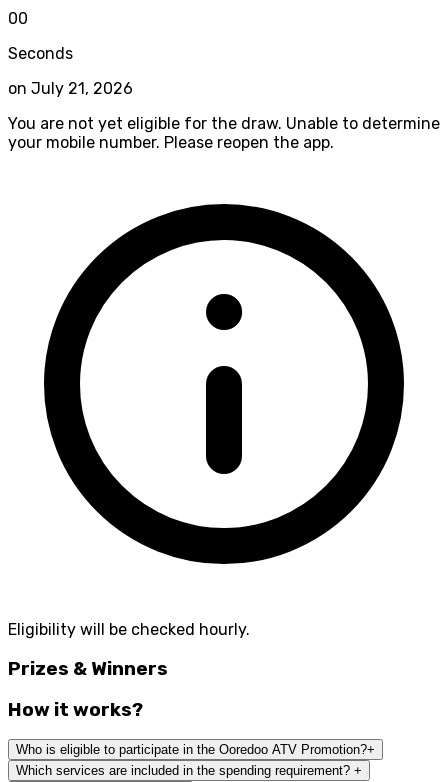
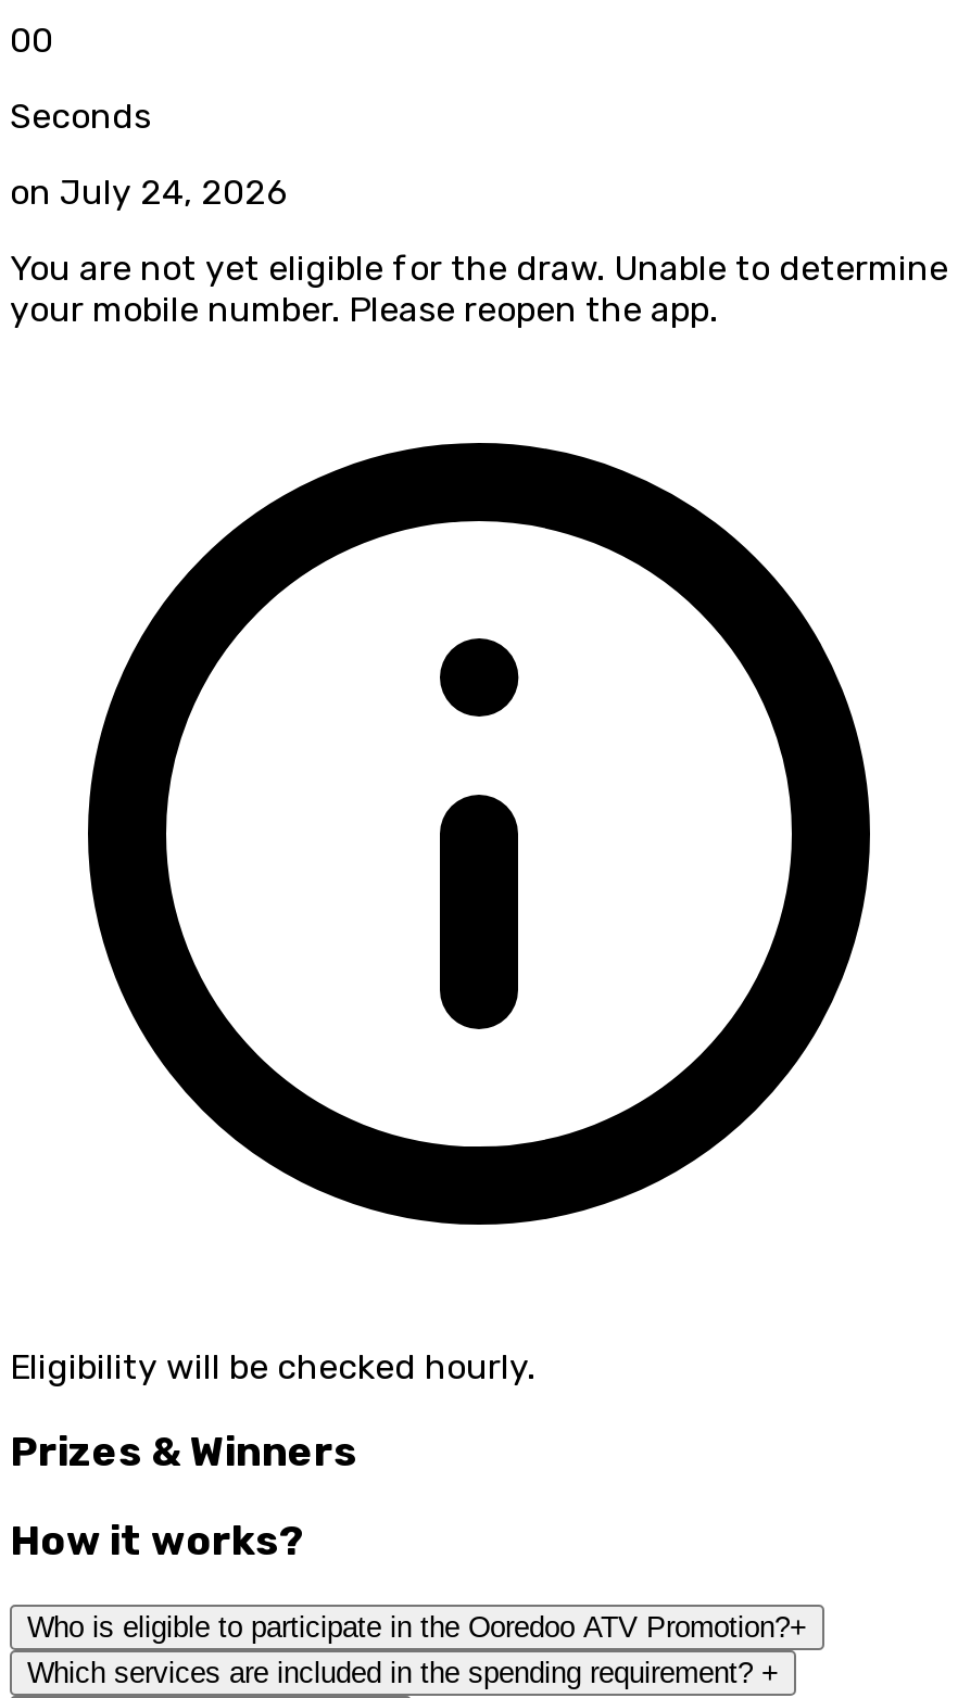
- on July 21, 2026
+ on July 24, 2026
